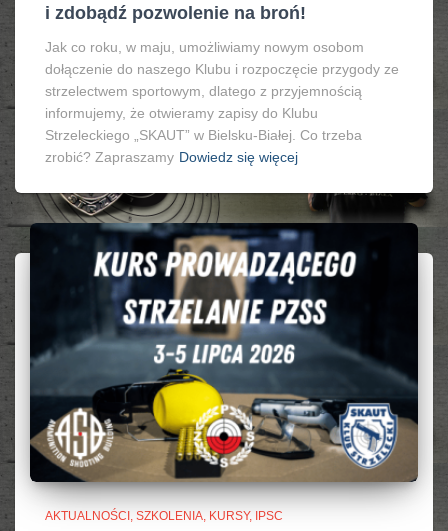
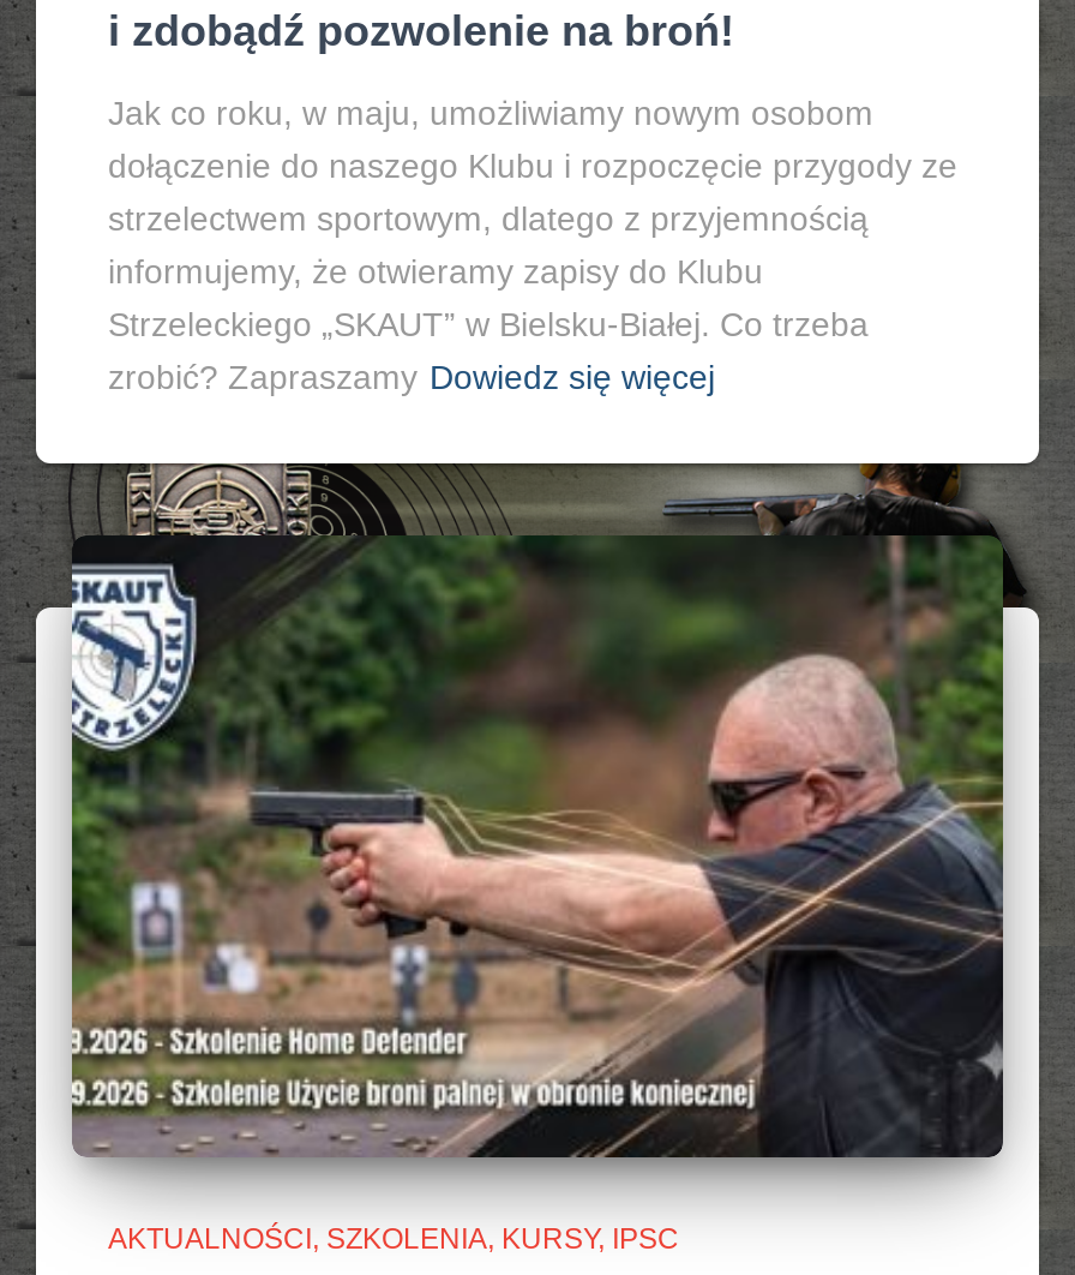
- [image]
+ [image]
